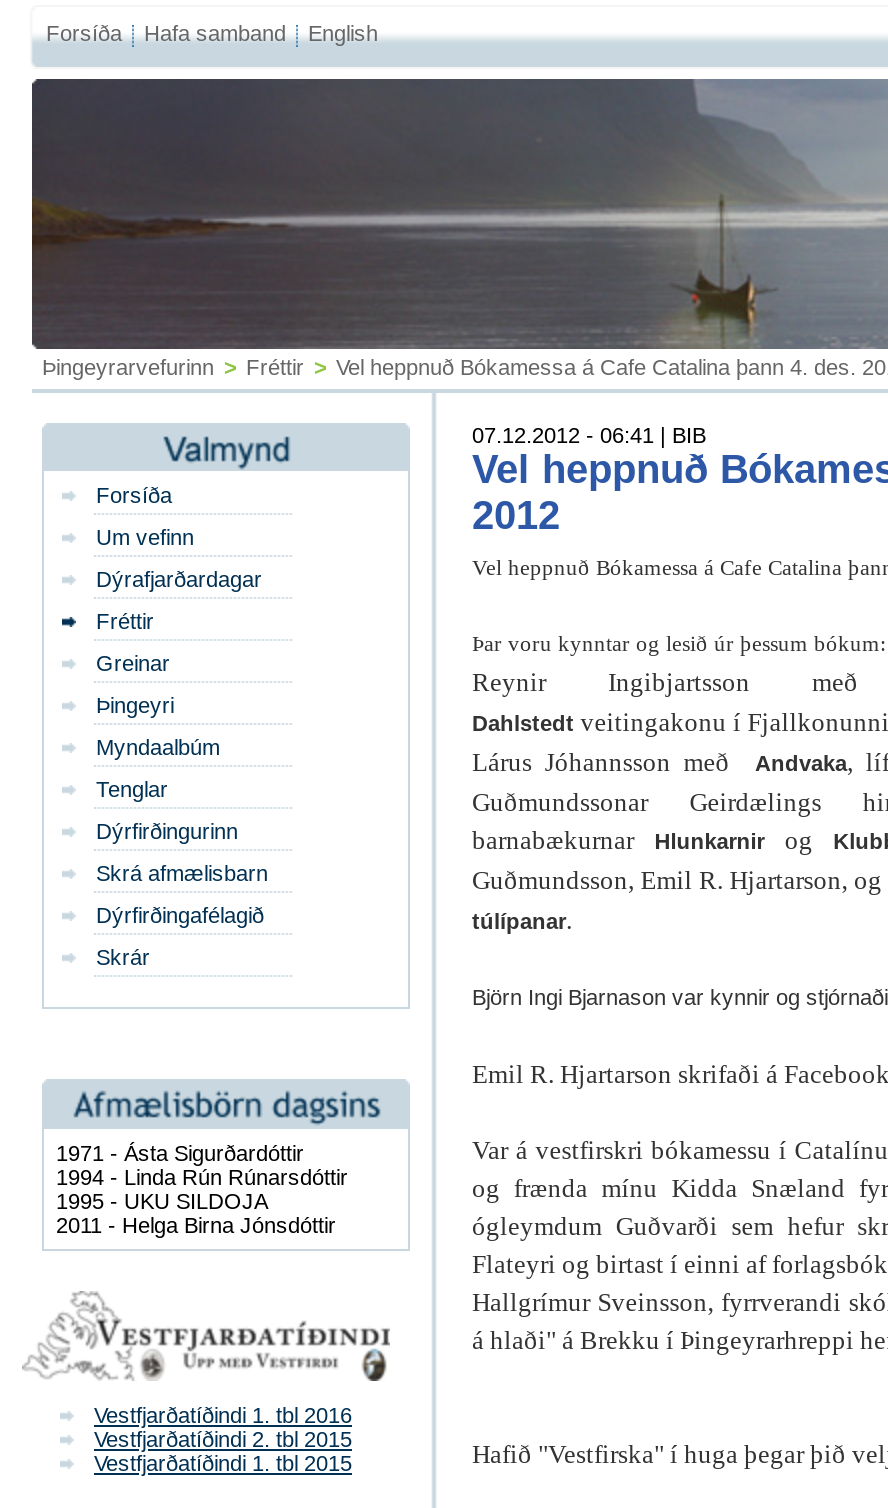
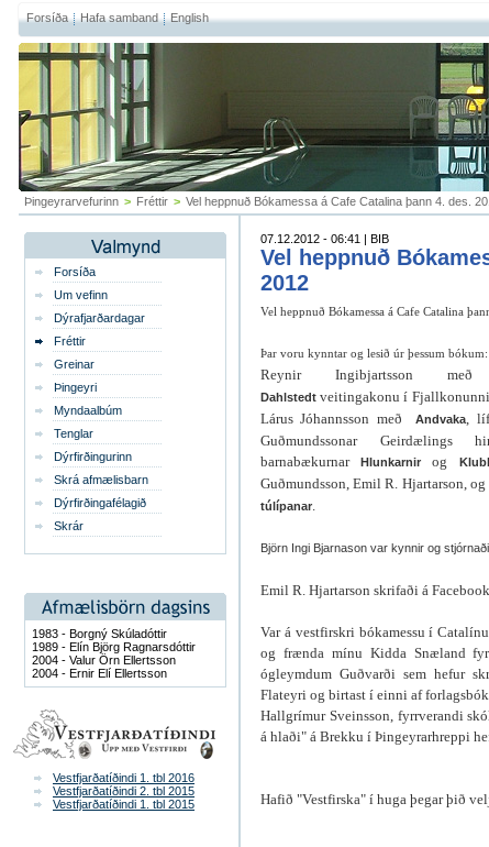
- [image]
+ [image]

- 1971 - Ásta Sigurðardóttir
- 1994 - Linda Rún Rúnarsdóttir
- 1995 - UKU SILDOJA
- 2011 - Helga Birna Jónsdóttir
+ 1983 - Borgný Skúladóttir
+ 1989 - Elín Björg Ragnarsdóttir
+ 2004 - Valur Örn Ellertsson
+ 2004 - Ernir Elí Ellertsson
